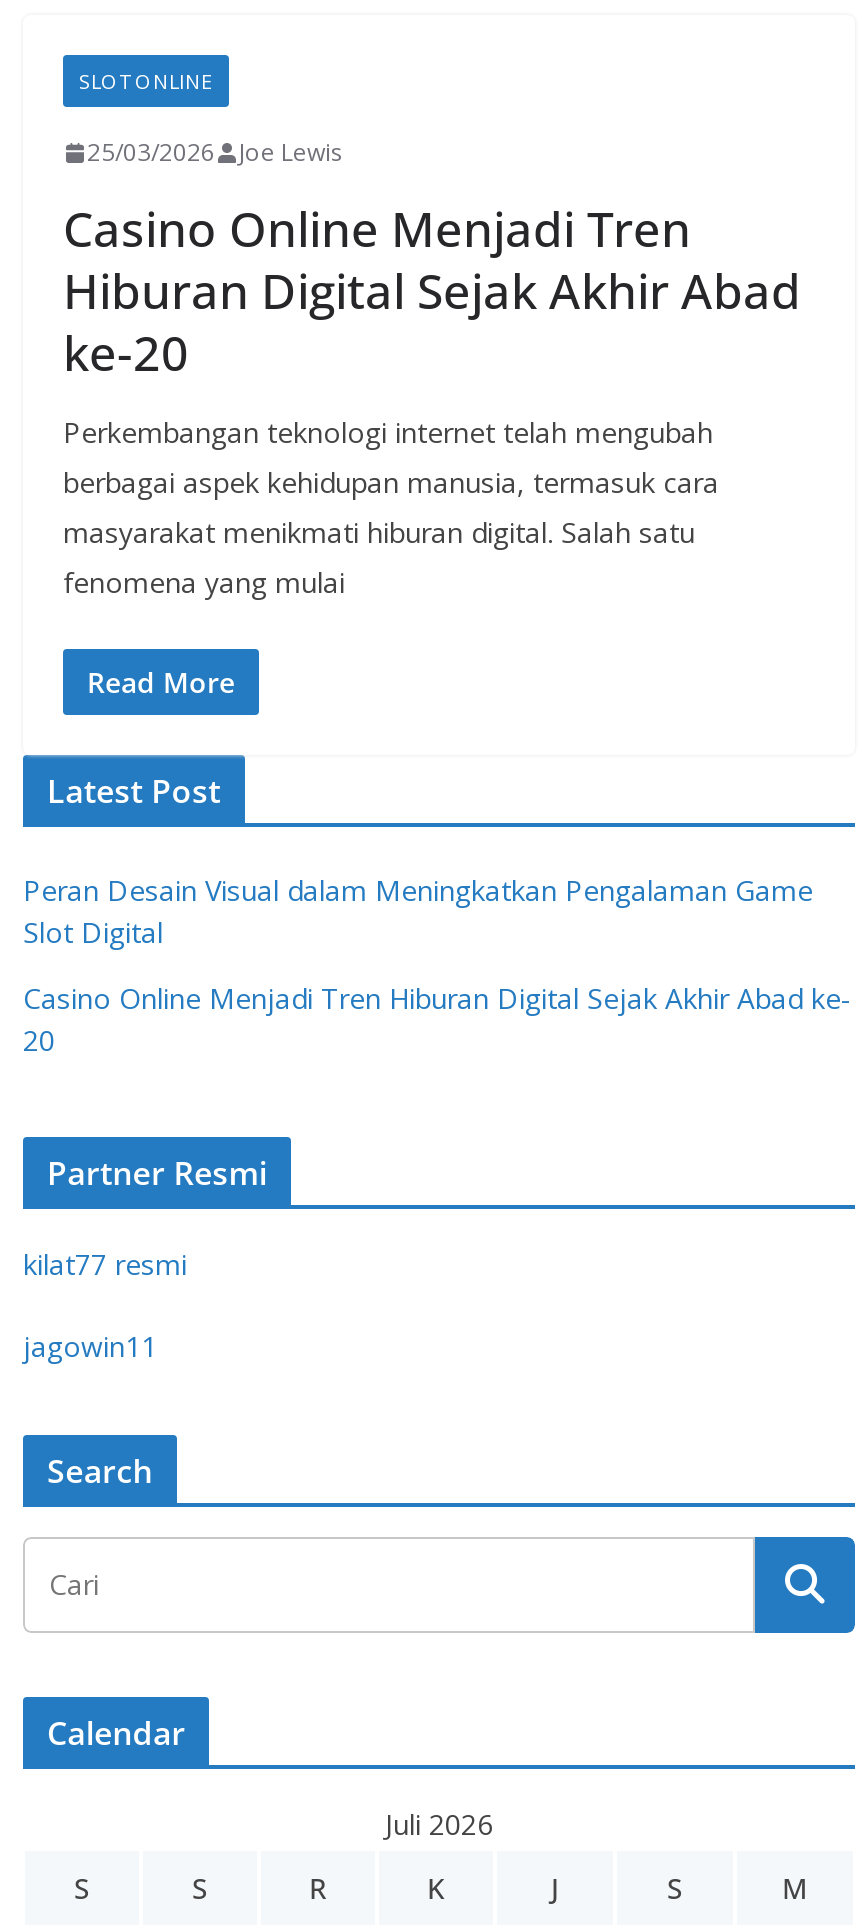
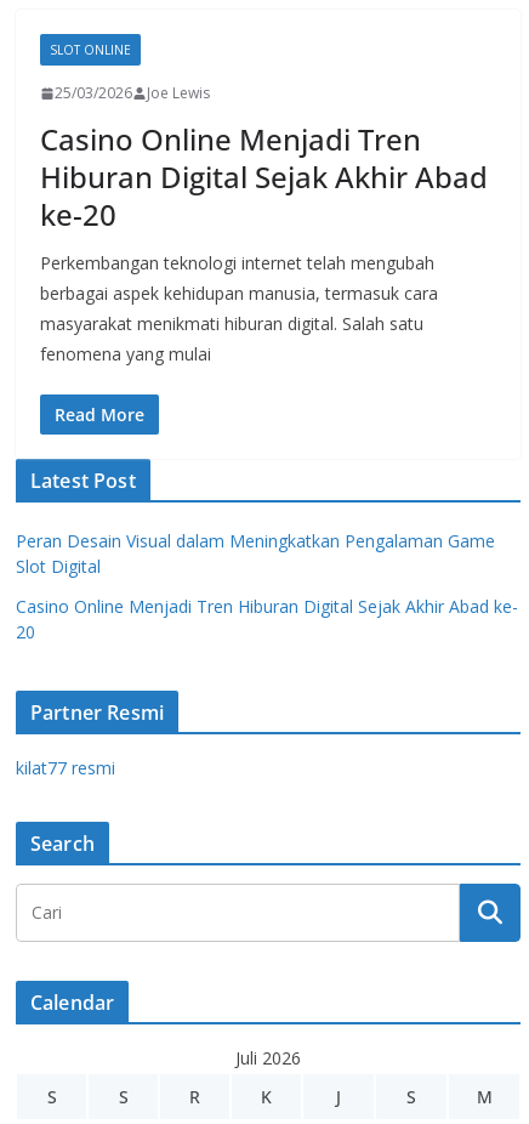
- jagowin11
